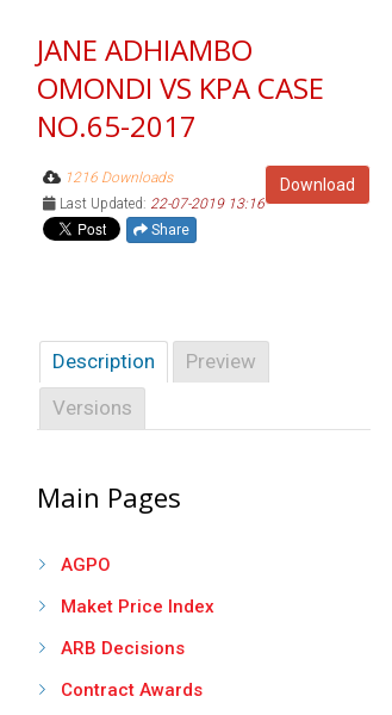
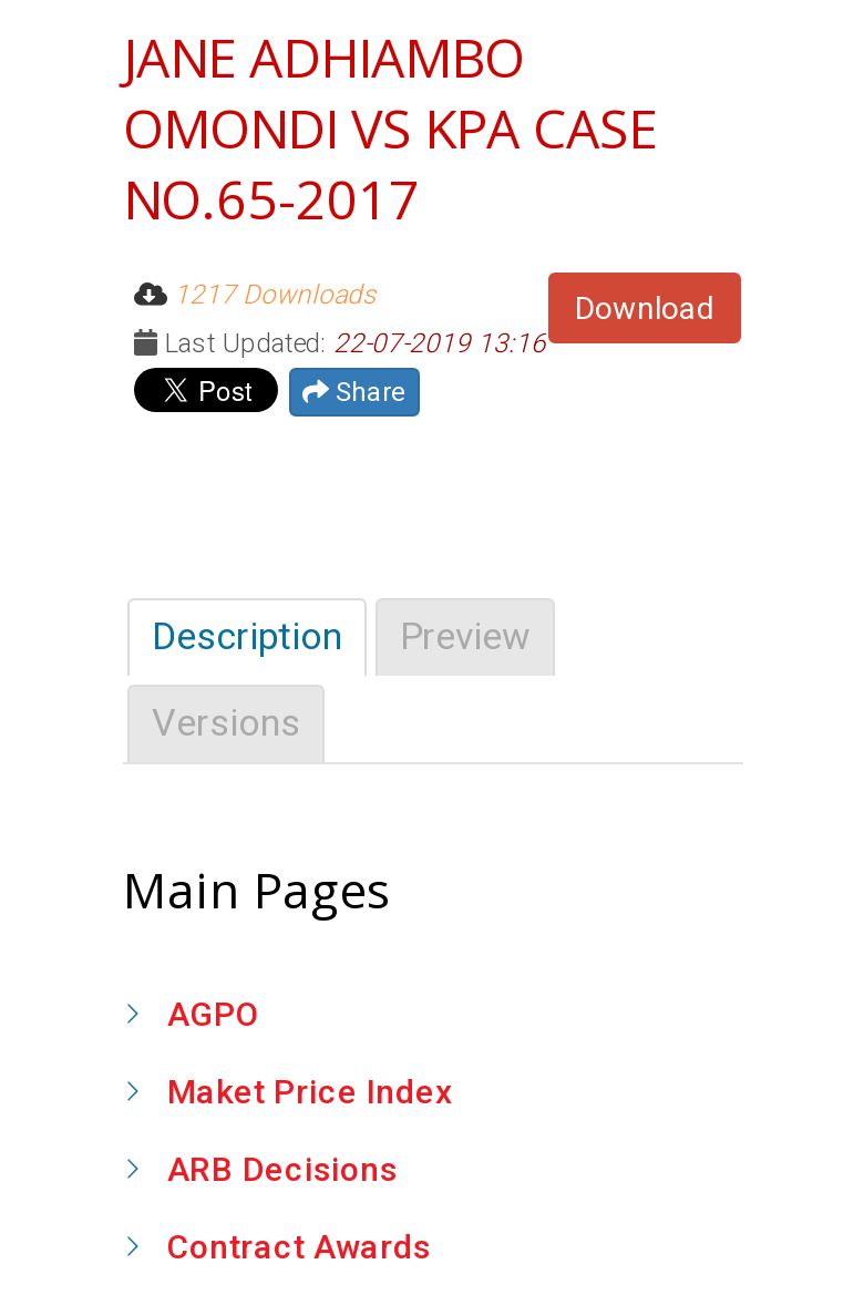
- 1216 Downloads
+ 1217 Downloads
